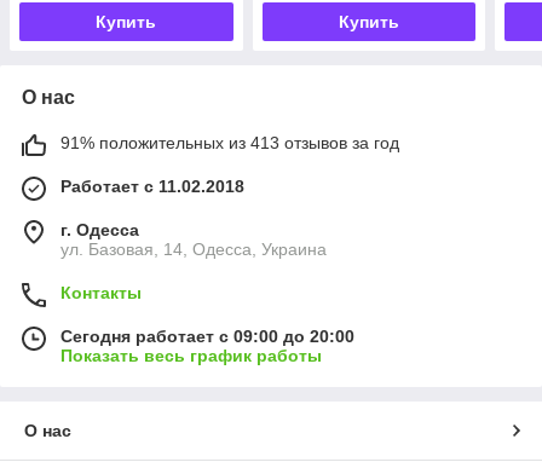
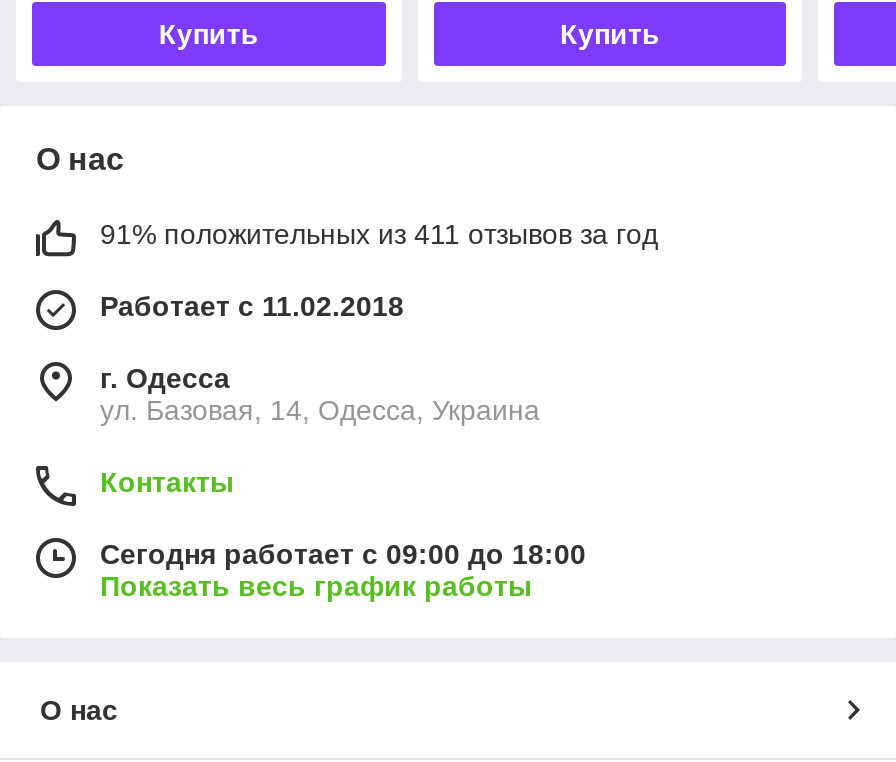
- 91% положительных из 413 отзывов за год
+ 91% положительных из 411 отзывов за год

- Сегодня работает с 09:00 до 20:00
+ Сегодня работает с 09:00 до 18:00
